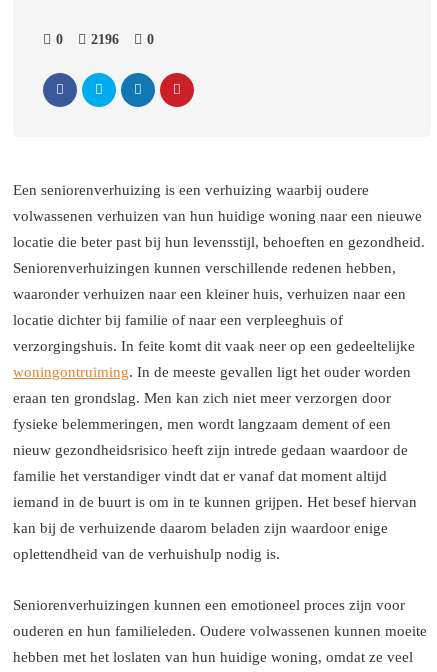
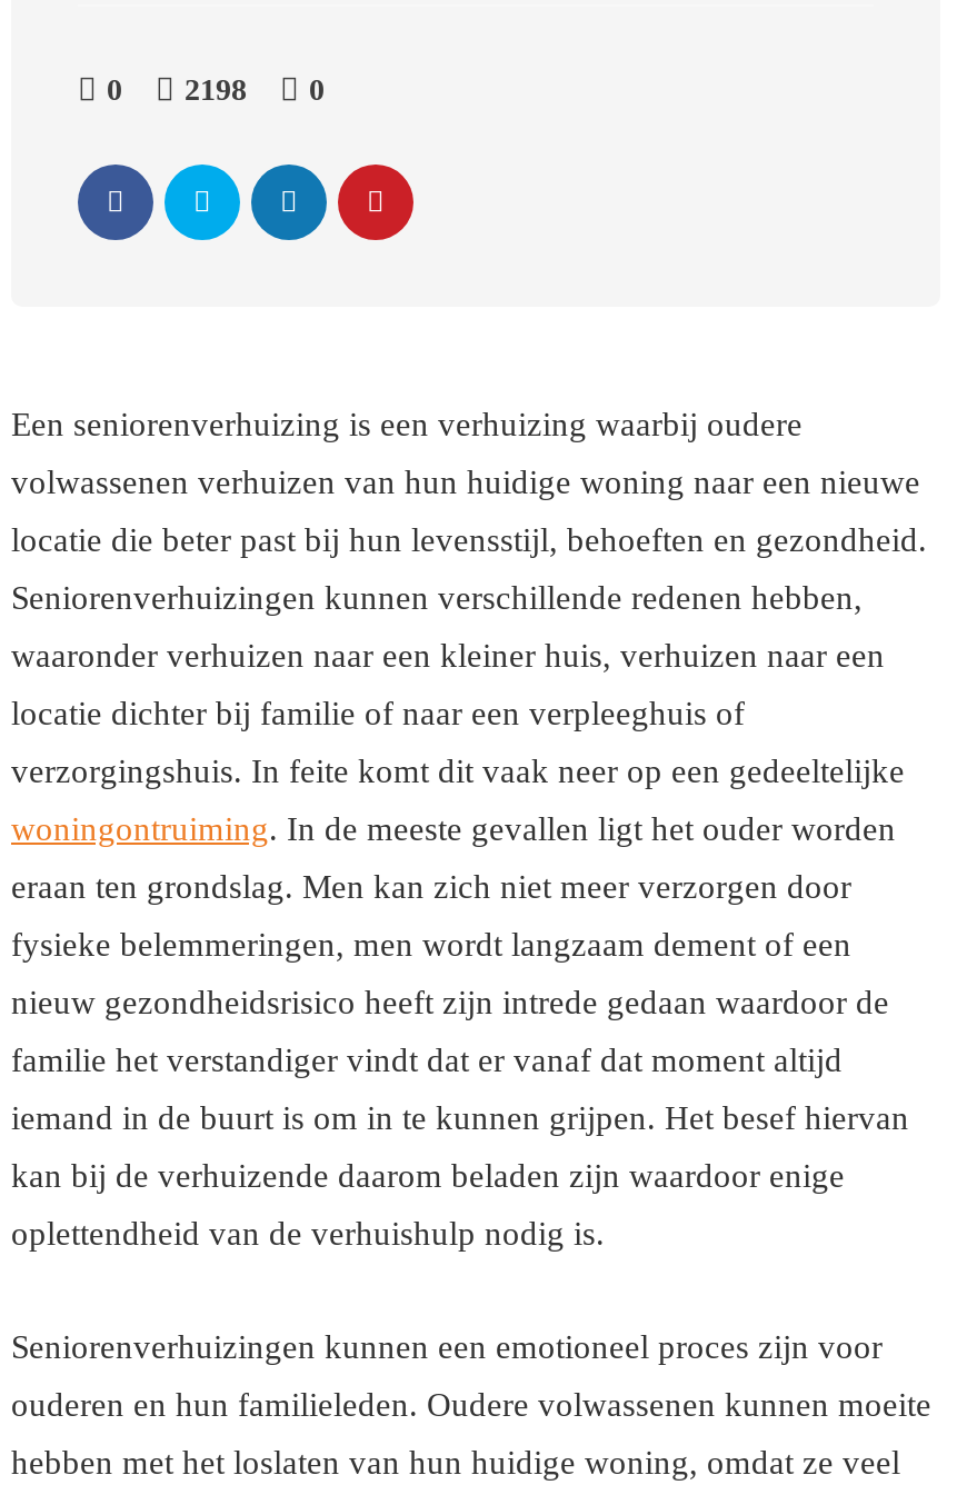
- 0 2196 0
+ 0 2198 0
